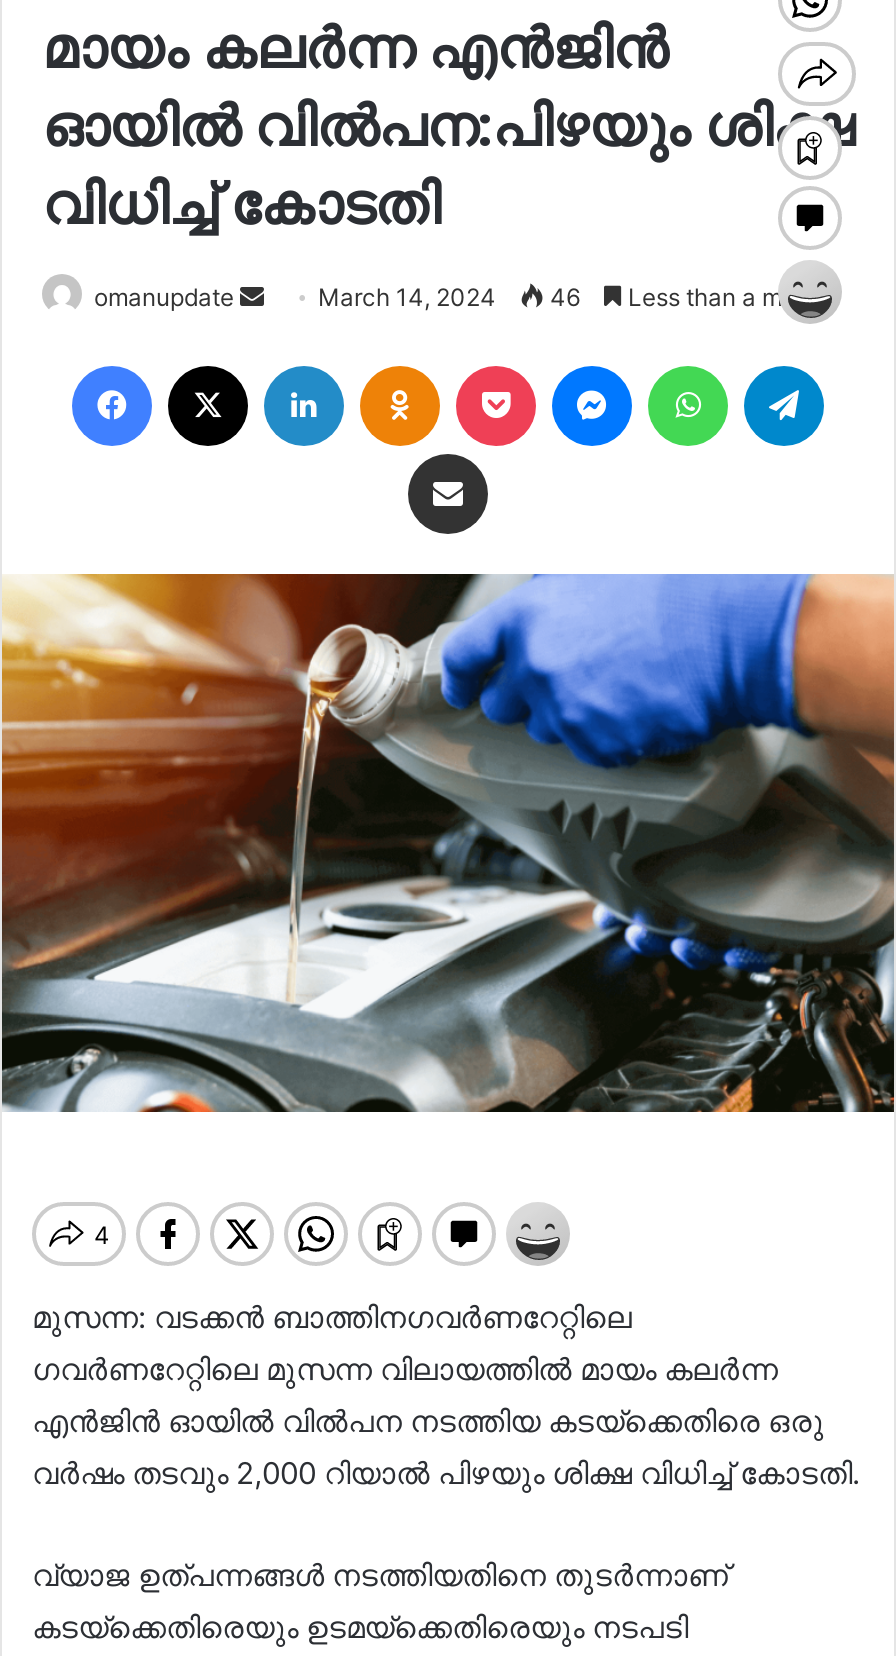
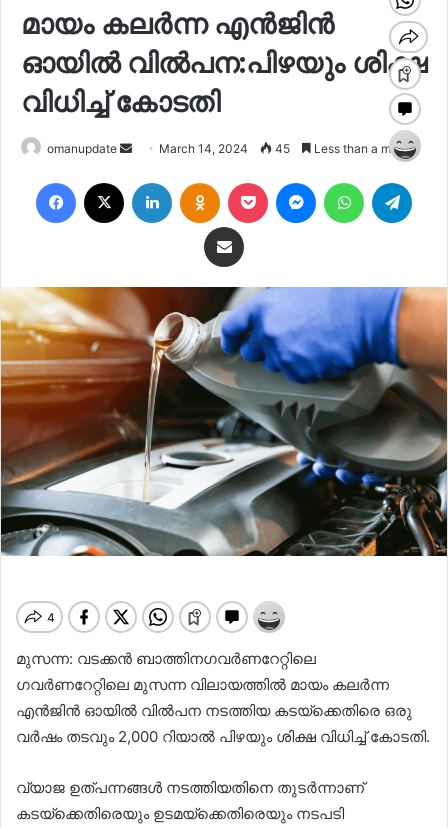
- 46
+ 45
